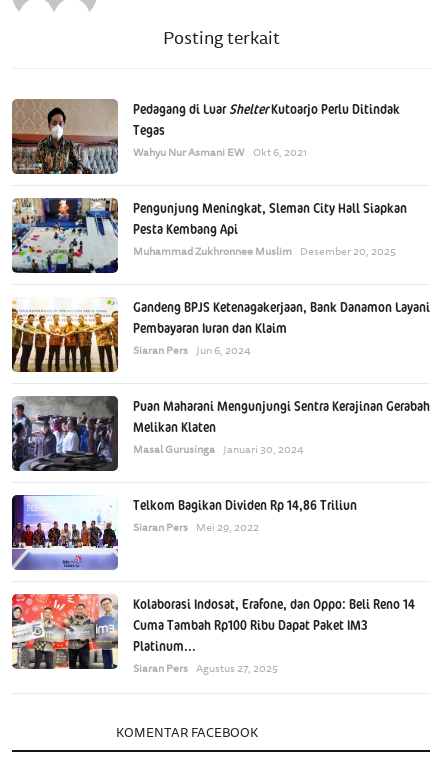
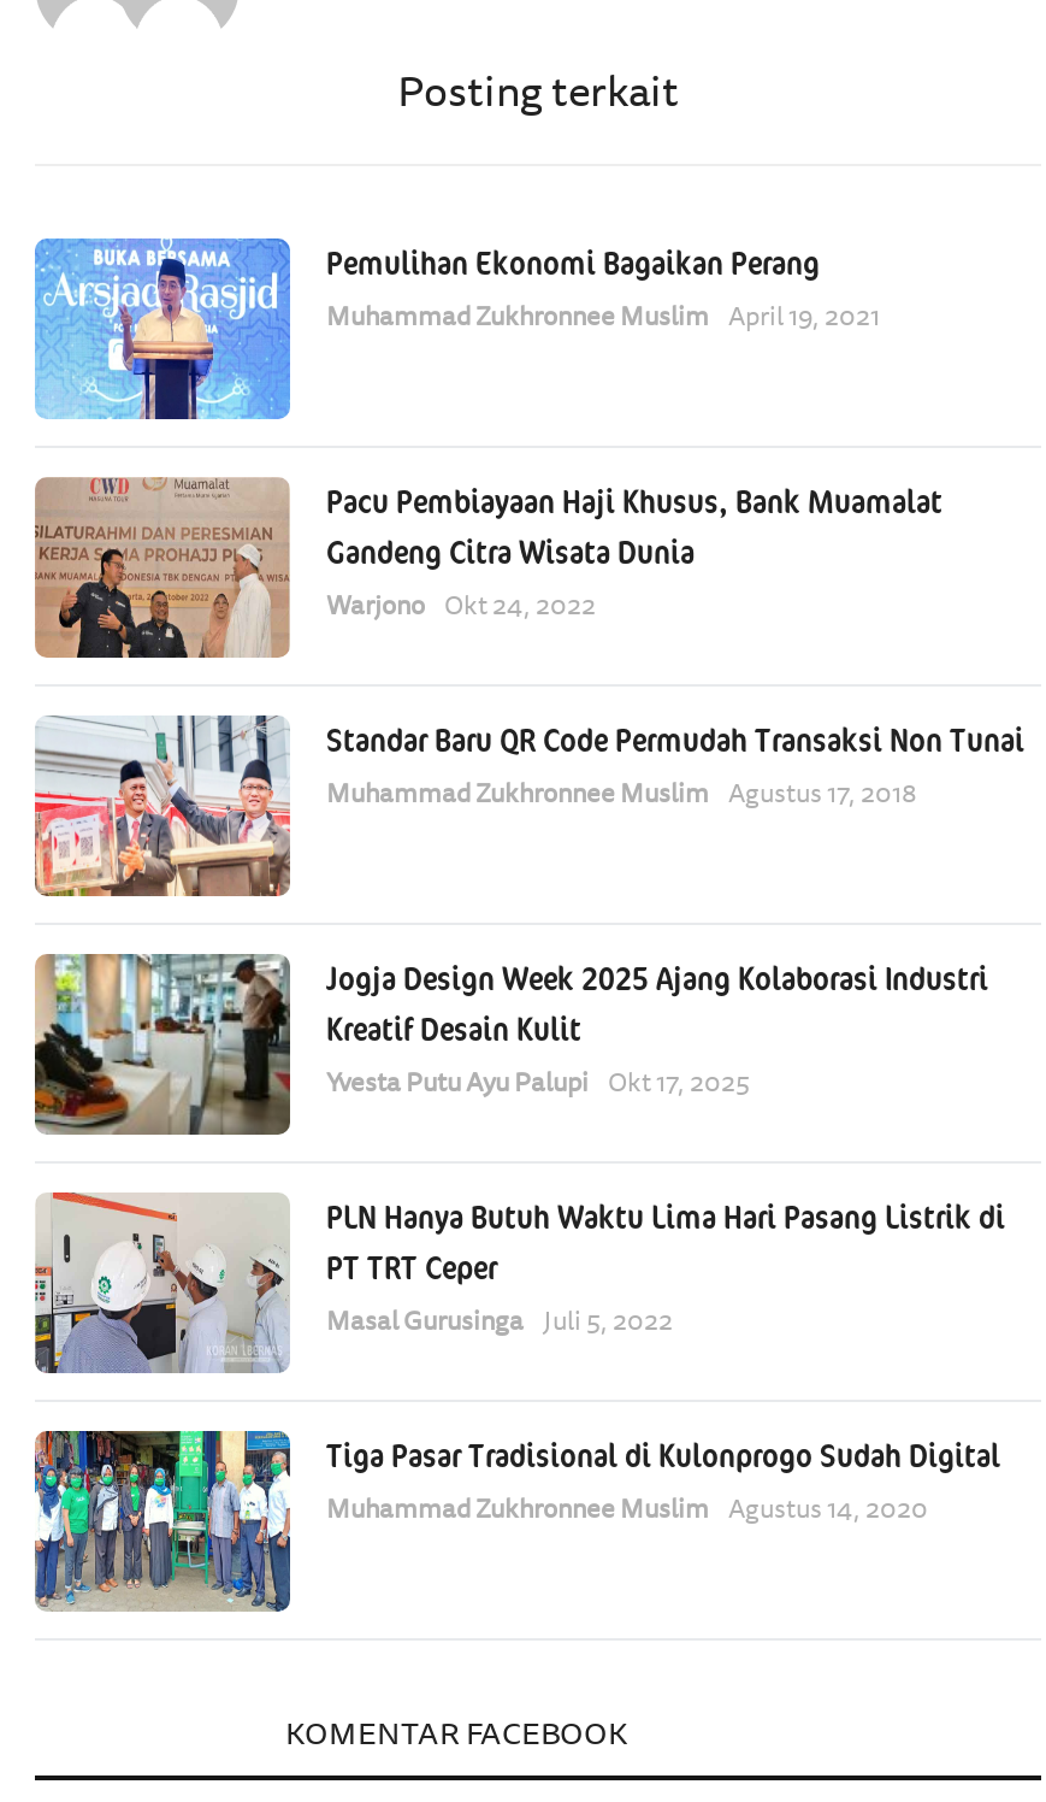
- [image]
- Pedagang di Luar ShelterKutoarjo Perlu Ditindak
- Tegas
- Wahyu Nur Asmani EW Okt 6, 2021
+ [image]
+ Pemulihan Ekonomi Bagaikan Perang
+ Muhammad Zukhronnee Muslim April 19, 2021

- [image]
- Pengunjung Meningkat, Sleman City Hall Siapkan
- Pesta Kembang Api
- Muhammad Zukhronnee Muslim Desember 20, 2025
+ [image]
+ Pacu Pembiayaan Haji Khusus, Bank Muamalat
+ Gandeng Citra Wisata Dunia
+ Warjono Okt 24, 2022

- [image]
- Gandeng BPJS Ketenagakerjaan, Bank Danamon Layani
- Pembayaran Iuran dan Klaim
- Siaran Pers Jun 6, 2024
+ [image]
+ Standar Baru QR Code Permudah Transaksi Non Tunai
+ Muhammad Zukhronnee Muslim Agustus 17, 2018

- [image]
- Puan Maharani Mengunjungi Sentra Kerajinan Gerabah
- Melikan Klaten
- Masal Gurusinga Januari 30, 2024
+ [image]
+ Jogja Design Week 2025 Ajang Kolaborasi Industri
+ Kreatif Desain Kulit
+ Yvesta Putu Ayu Palupi Okt 17, 2025

- [image]
- Telkom Bagikan Dividen Rp 14,86 Triliun
- Siaran Pers Mei 29, 2022
+ [image]
+ PLN Hanya Butuh Waktu Lima Hari Pasang Listrik di
+ PT TRT Ceper
+ Masal Gurusinga Juli 5, 2022

- [image]
- Kolaborasi Indosat, Erafone, dan Oppo: Beli Reno 14
- Cuma Tambah Rp100 Ribu Dapat Paket IM3
- Platinum...
- Siaran Pers Agustus 27, 2025
+ [image]
+ Tiga Pasar Tradisional di Kulonprogo Sudah Digital
+ Muhammad Zukhronnee Muslim Agustus 14, 2020
